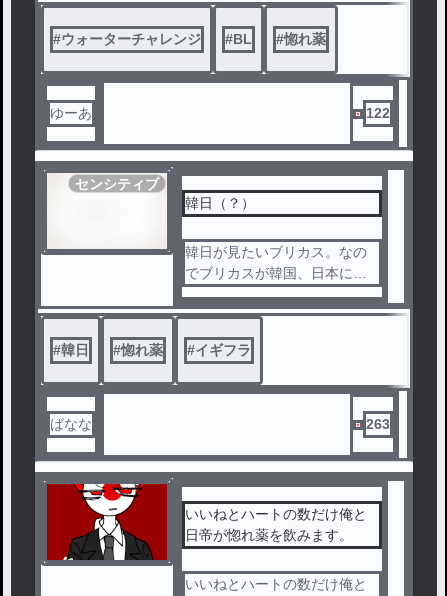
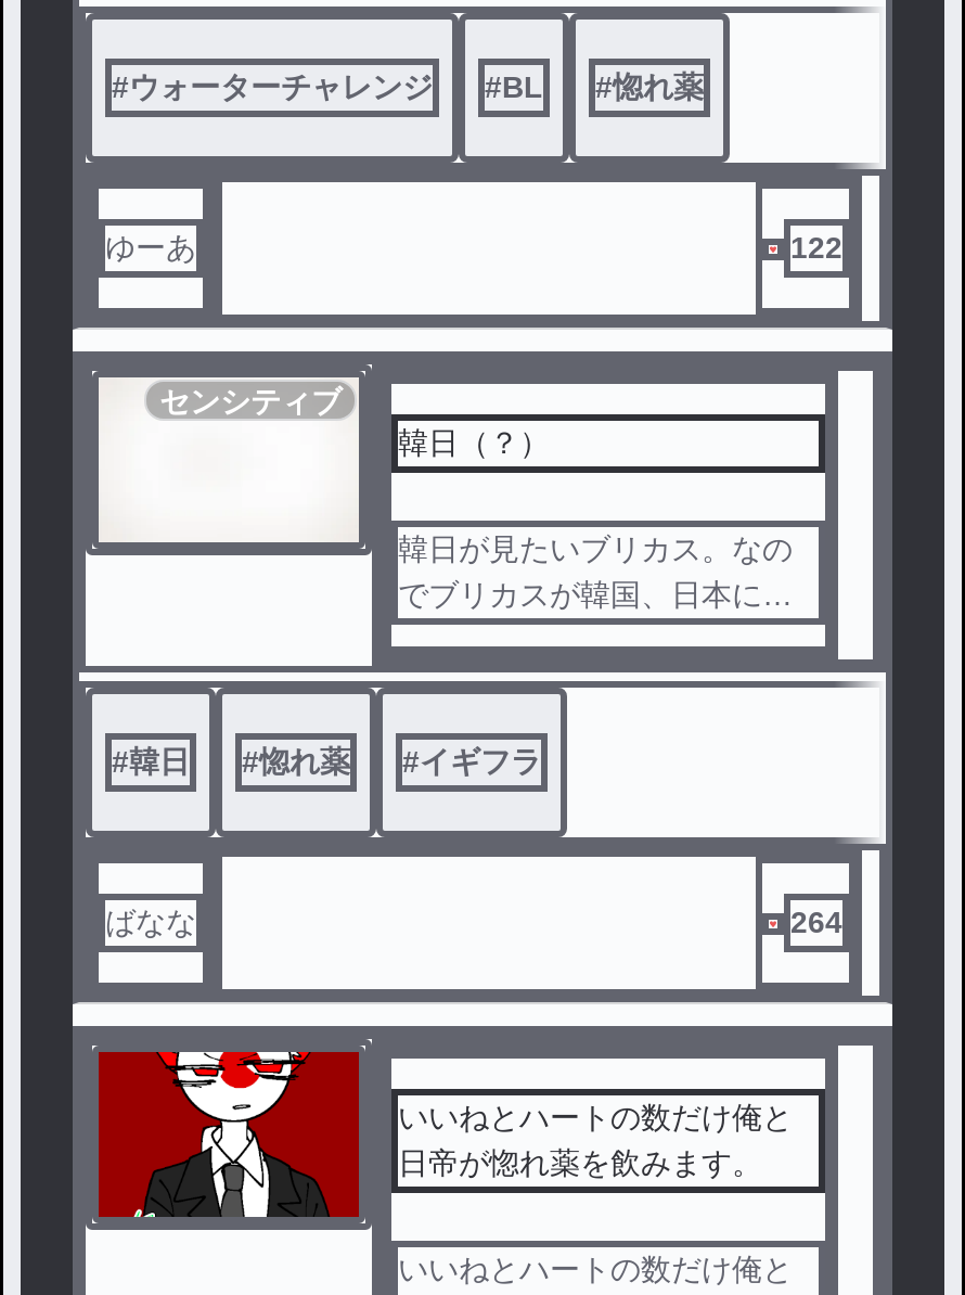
- 263
+ 264
